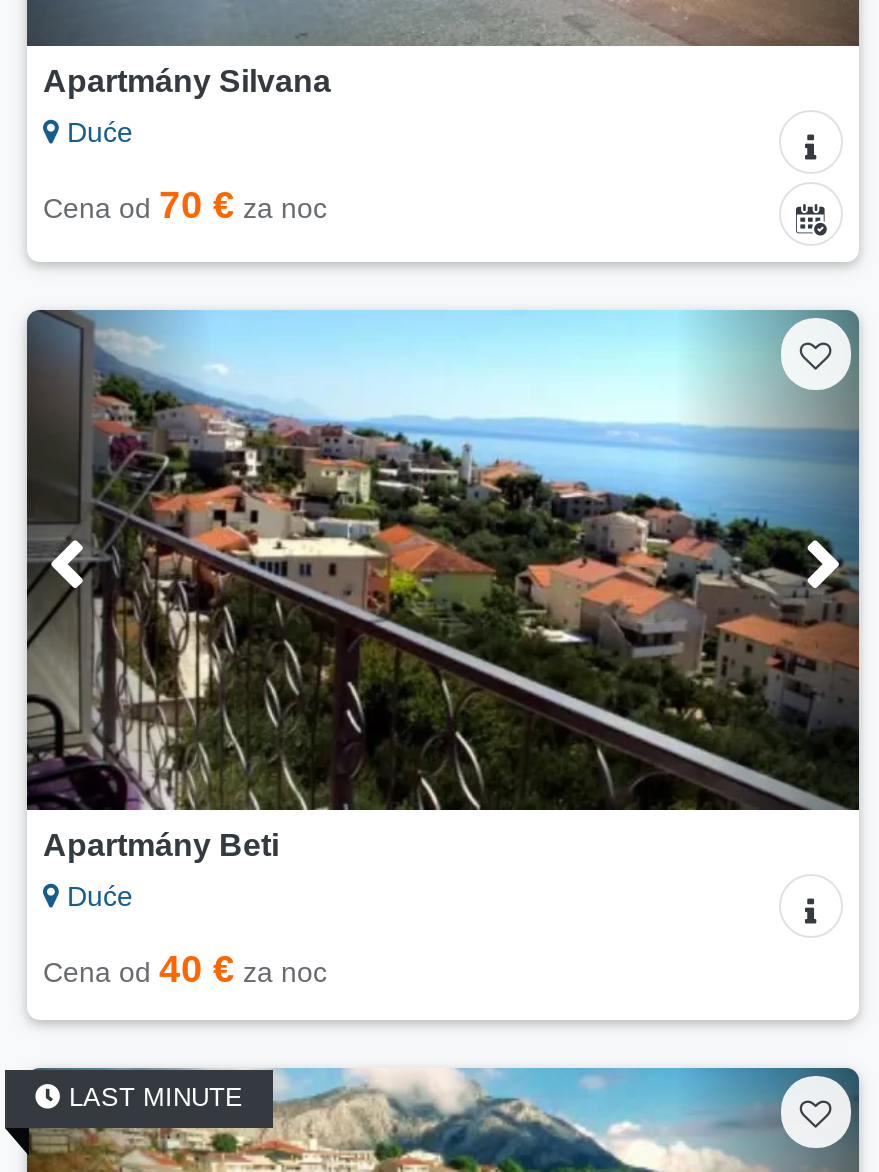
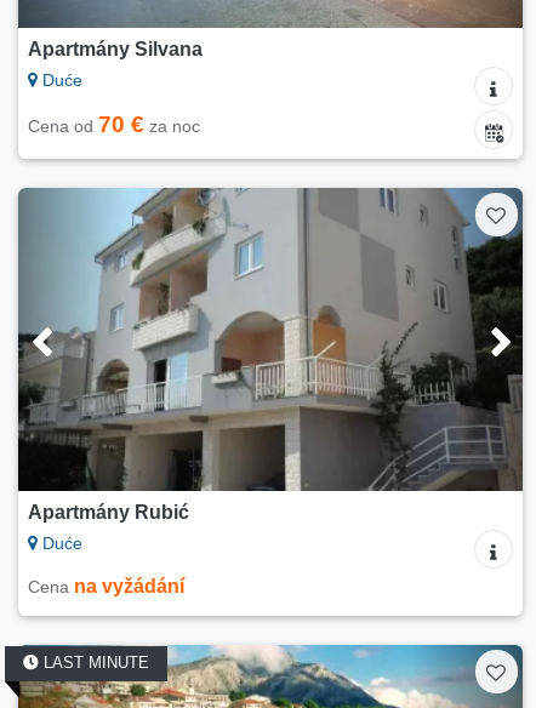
- [image]
- Apartmány Beti
+ [image]
+ Apartmány Rubić

- Cena od 40 €za noc
+ Cena na vyžádání
